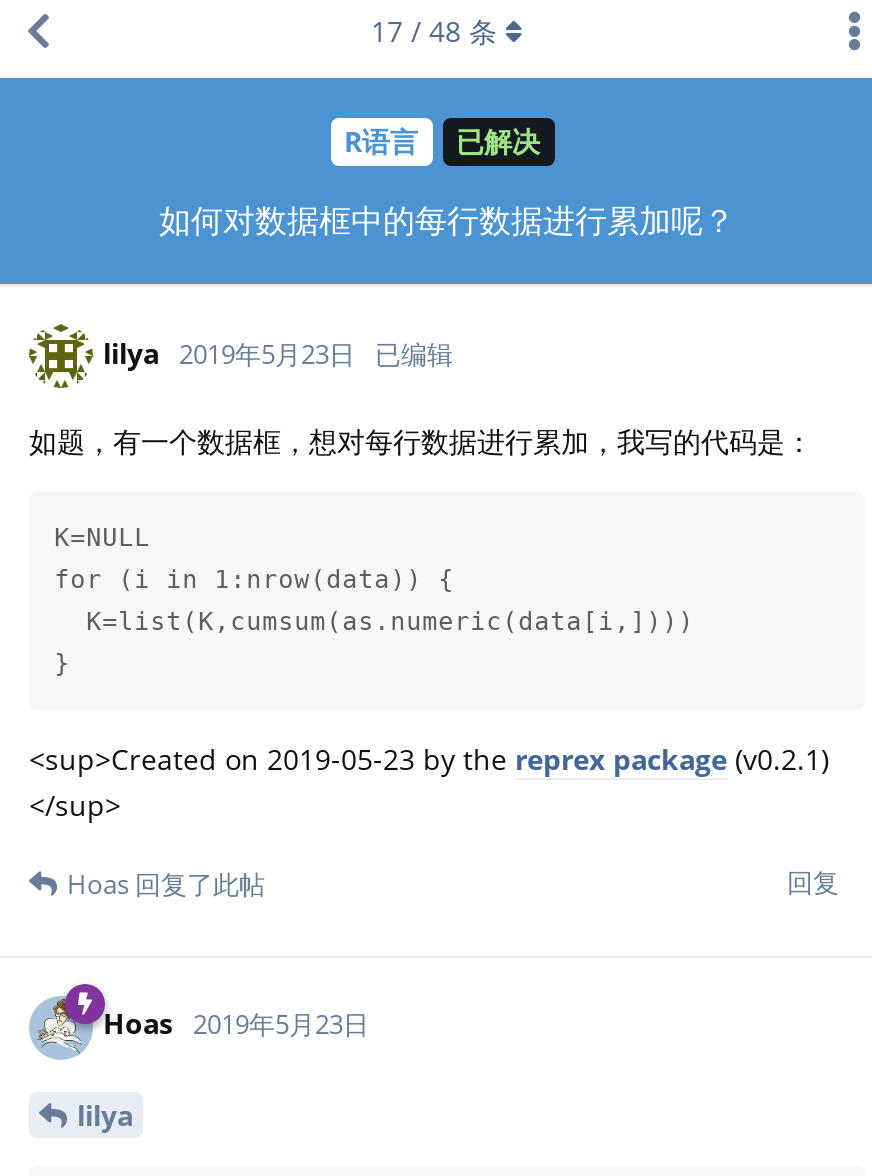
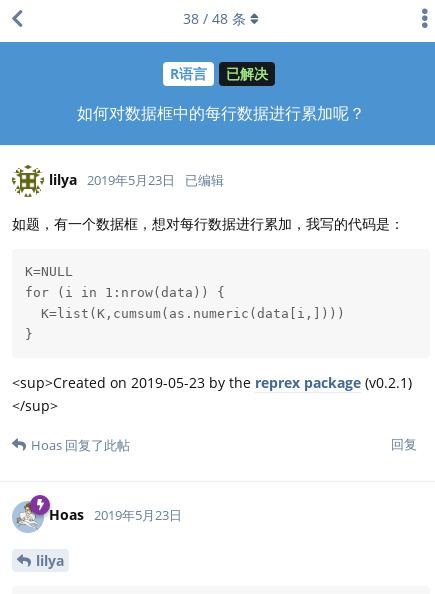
- 17 / 48条
+ 38 / 48条
